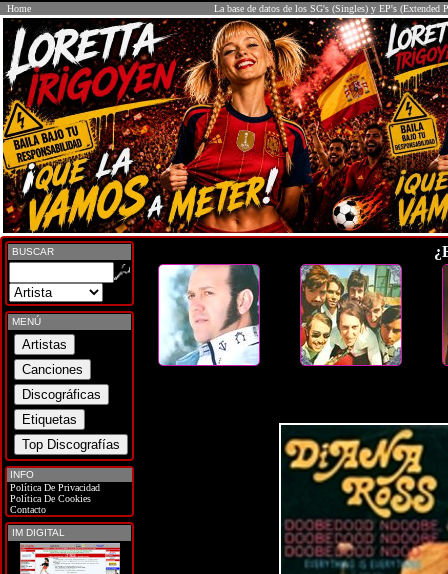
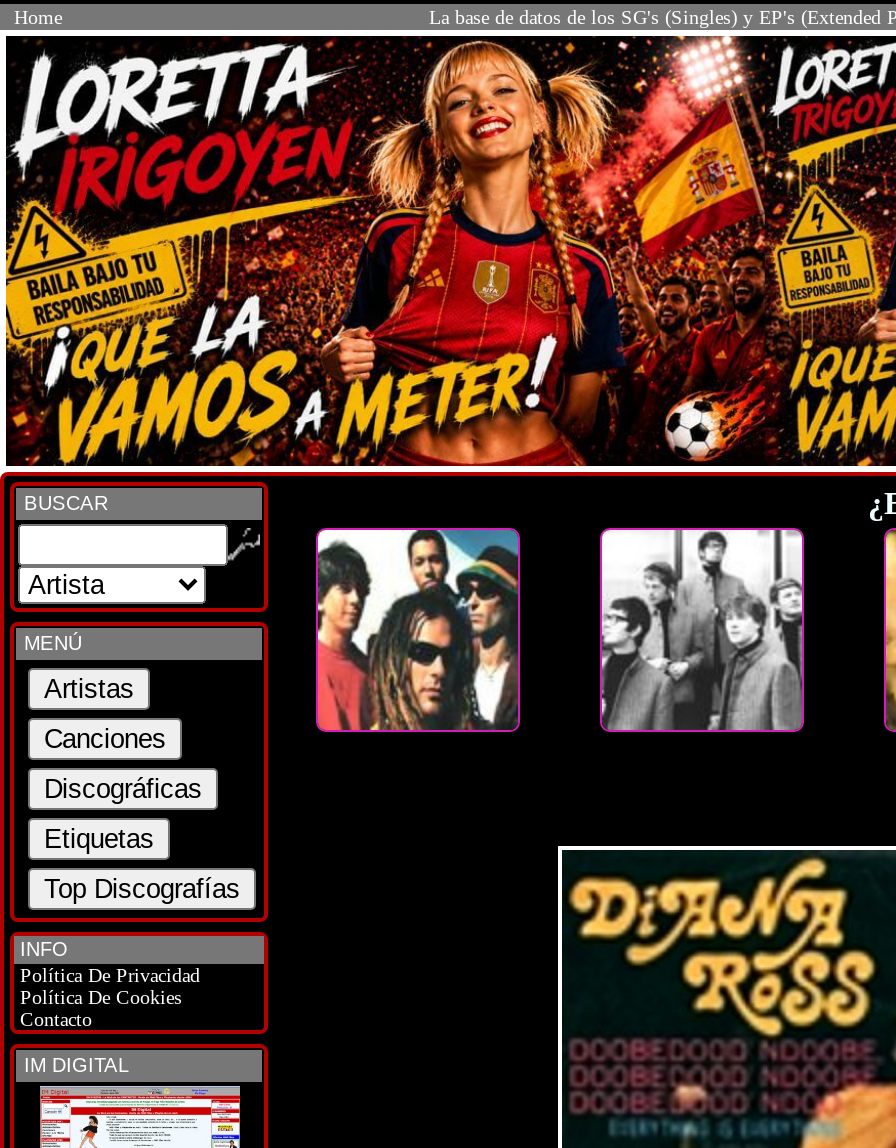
- [image]
+ [image]

- [image]
+ [image]
